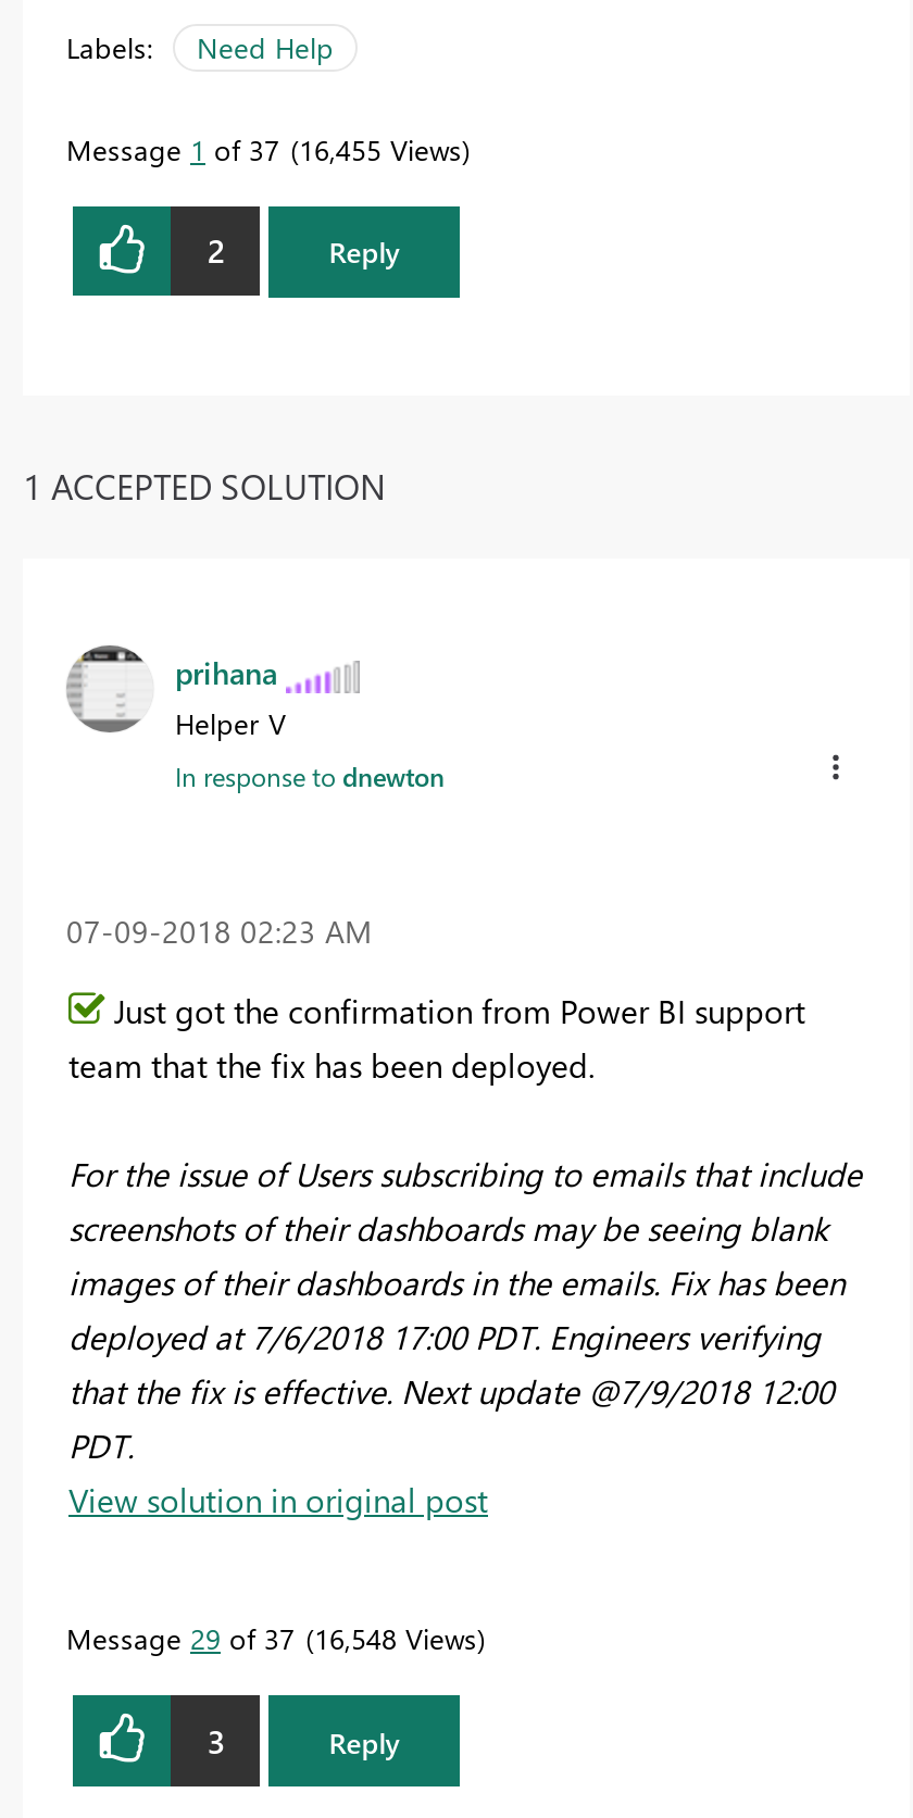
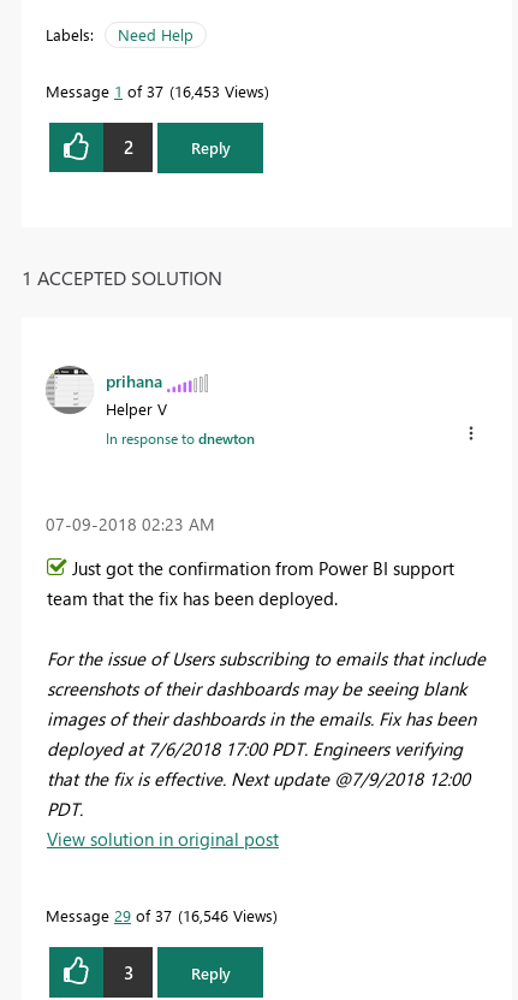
- Message 1 of 37 16,455 Views
+ Message 1 of 37 16,453 Views

- Message 29 of 37 16,548 Views
+ Message 29 of 37 16,546 Views
